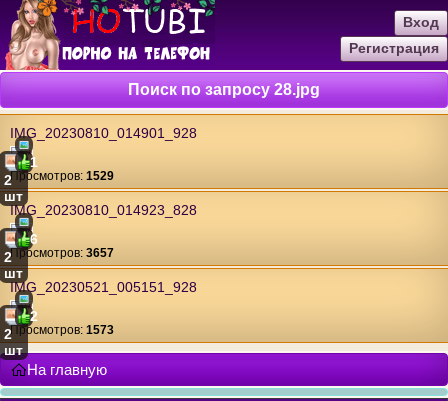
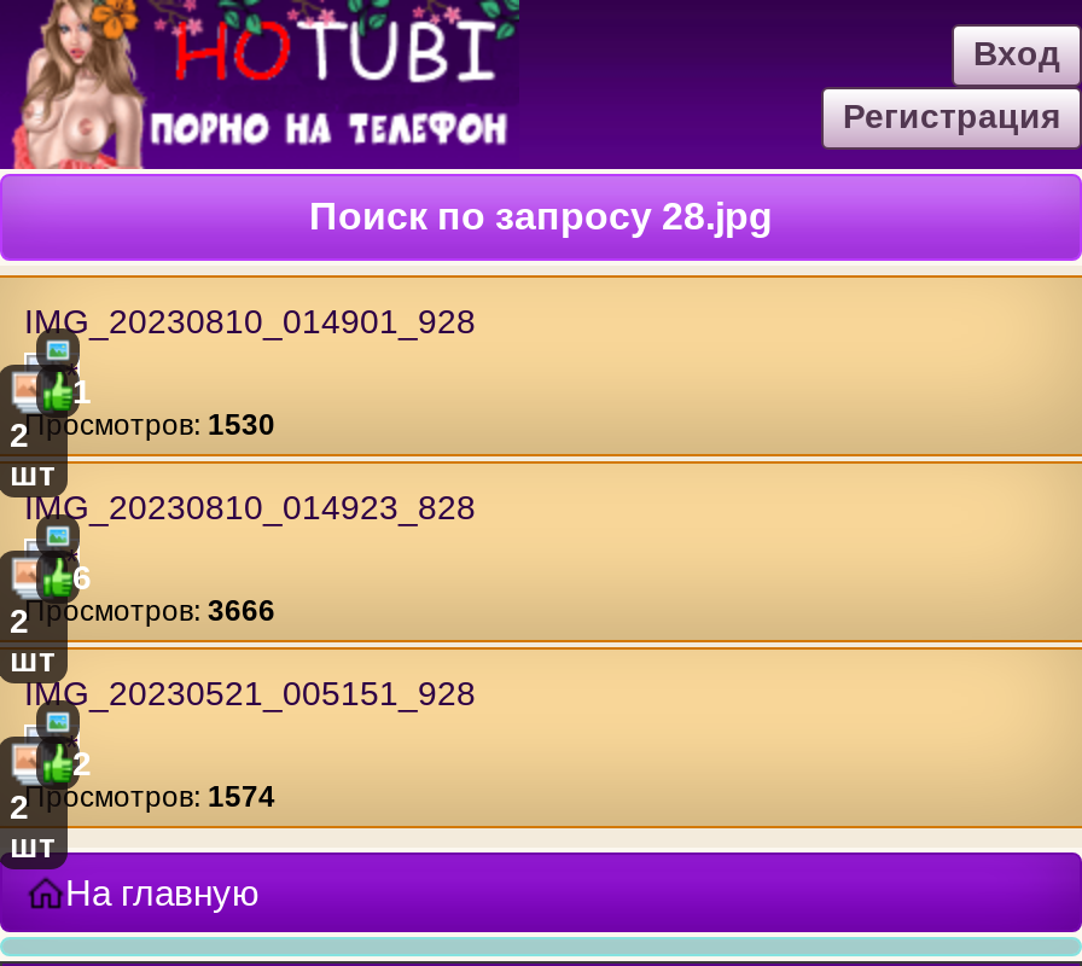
- 2 Проcмотров: 1529
+ 2 Проcмотров: 1530

- 2 Проcмотров: 3657
+ 2 Проcмотров: 3666

- 2 Проcмотров: 1573
+ 2 Проcмотров: 1574
